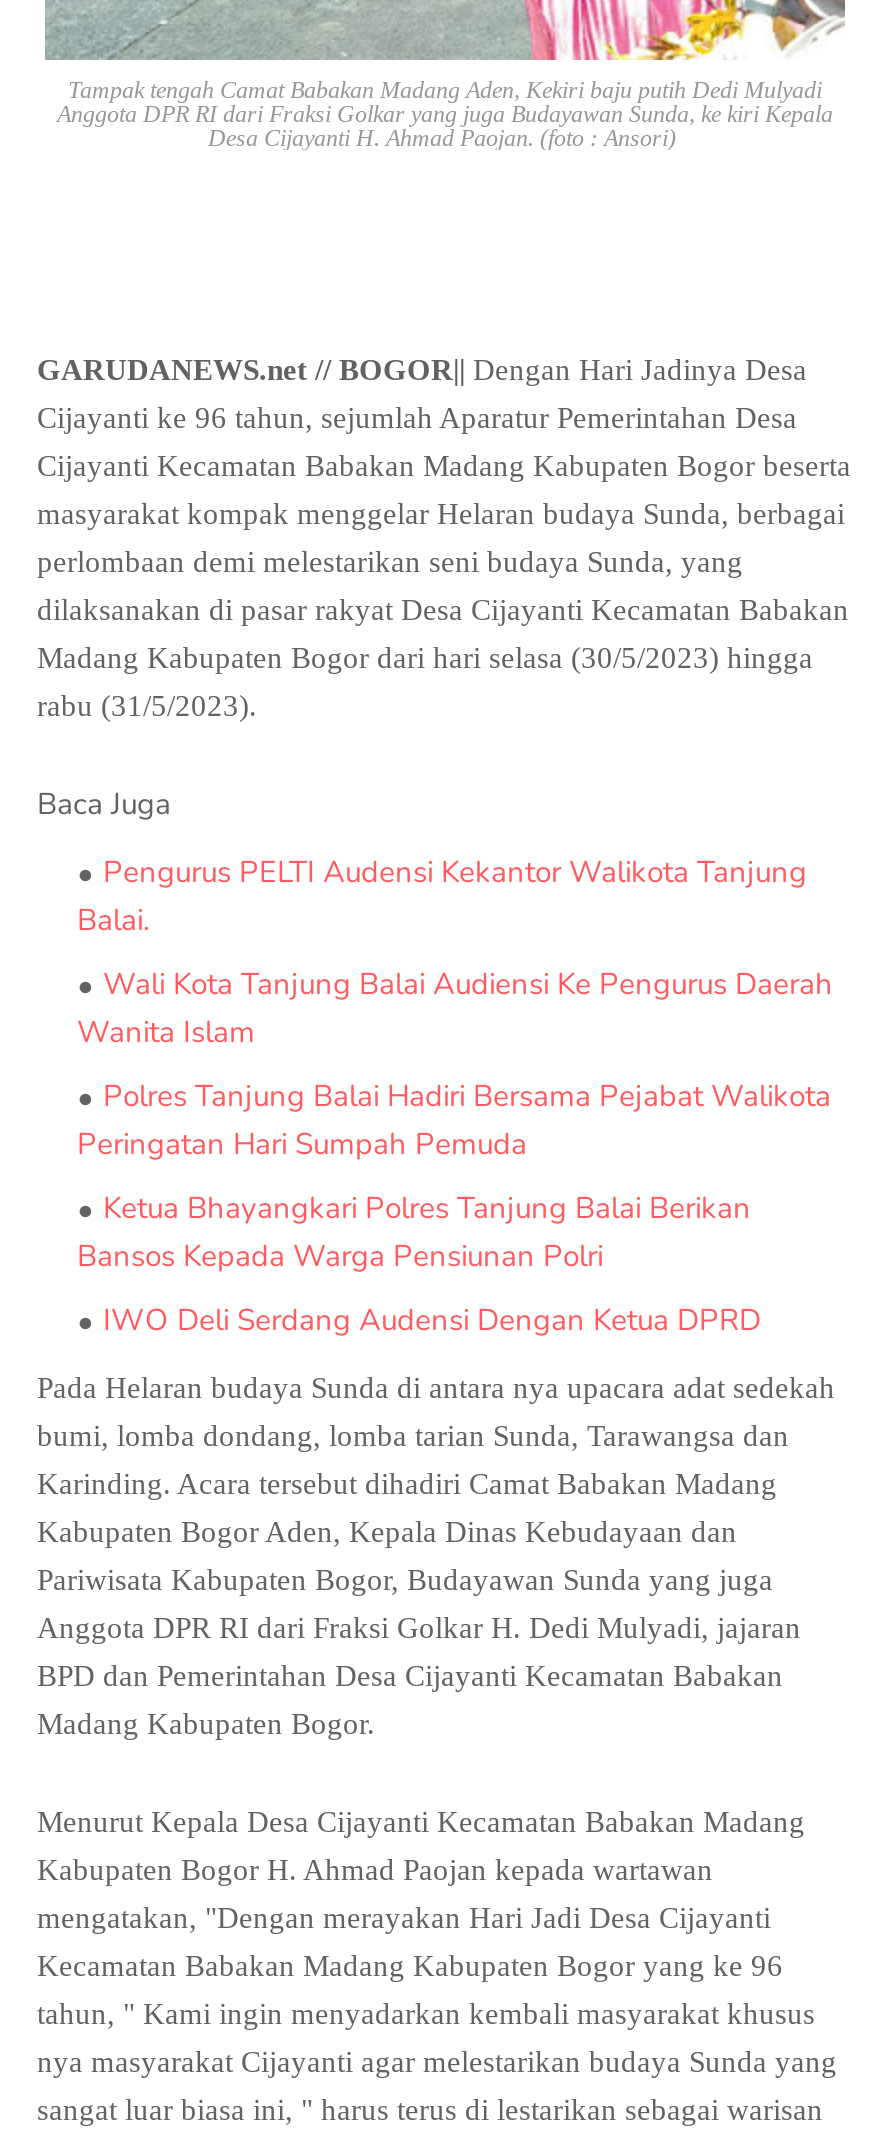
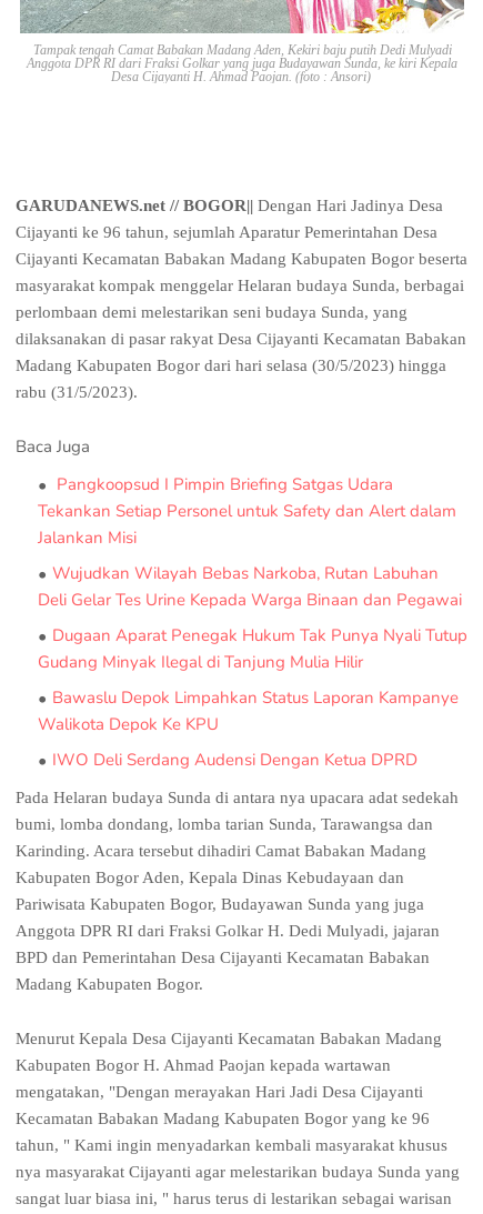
- Pengurus PELTI Audensi Kekantor Walikota Tanjung
- Balai.
+ Pangkoopsud I Pimpin Briefing Satgas Udara
+ Tekankan Setiap Personel untuk Safety dan Alert dalam
+ Jalankan Misi

- Wali Kota Tanjung Balai Audiensi Ke Pengurus Daerah
- Wanita Islam
+ Wujudkan Wilayah Bebas Narkoba, Rutan Labuhan
+ Deli Gelar Tes Urine Kepada Warga Binaan dan Pegawai

- Polres Tanjung Balai Hadiri Bersama Pejabat Walikota
- Peringatan Hari Sumpah Pemuda
+ Dugaan Aparat Penegak Hukum Tak Punya Nyali Tutup
+ Gudang Minyak Ilegal di Tanjung Mulia Hilir

- Ketua Bhayangkari Polres Tanjung Balai Berikan
- Bansos Kepada Warga Pensiunan Polri
+ Bawaslu Depok Limpahkan Status Laporan Kampanye
+ Walikota Depok Ke KPU
